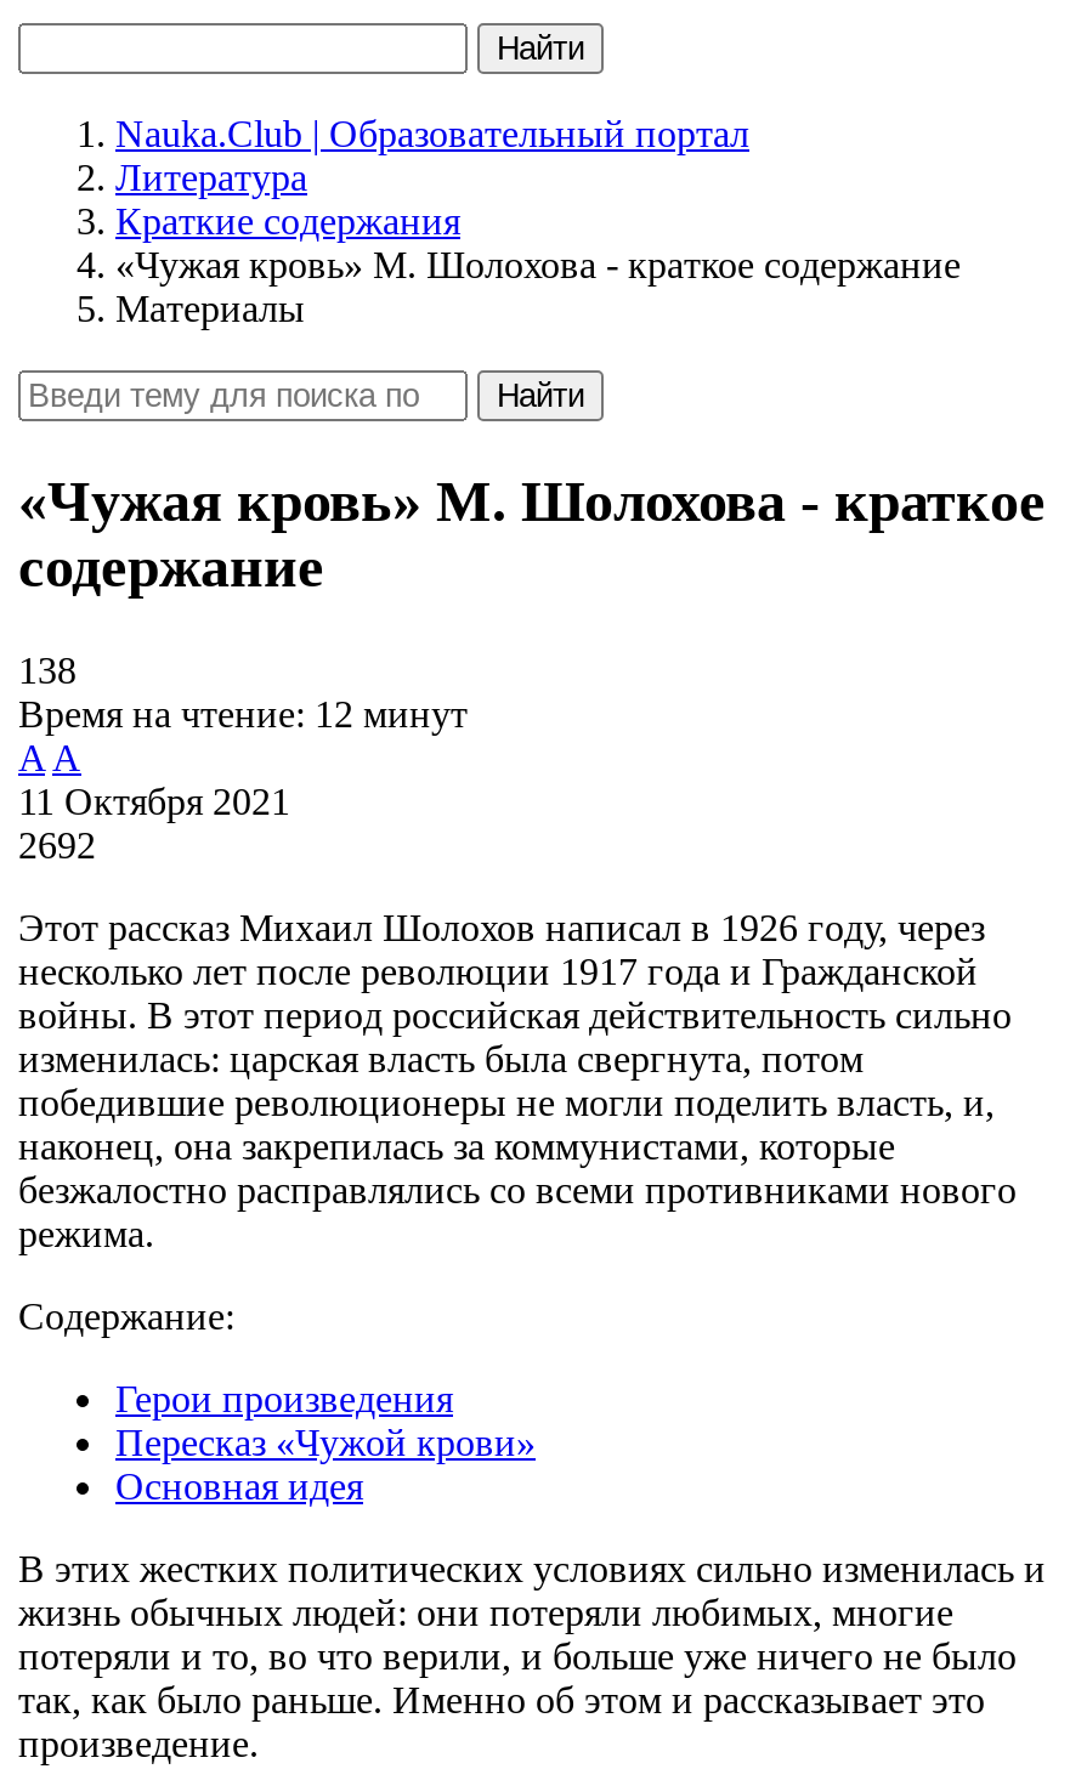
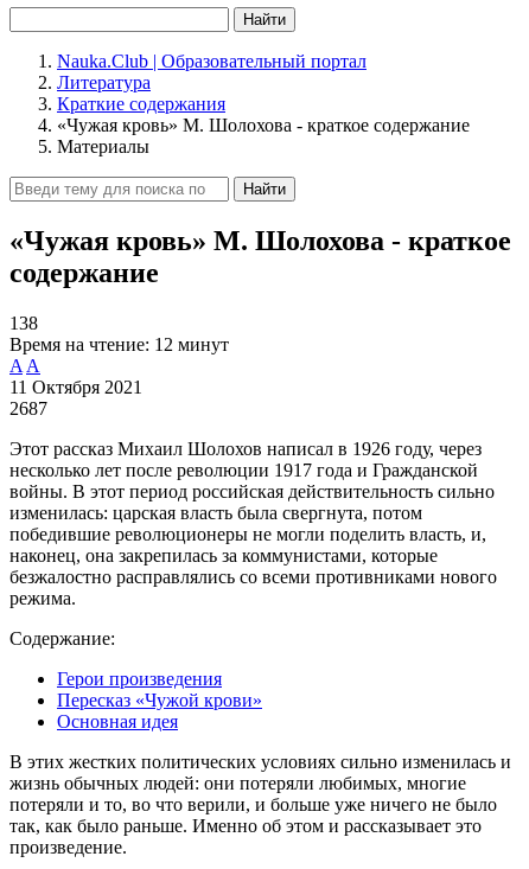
- 2692
+ 2687
